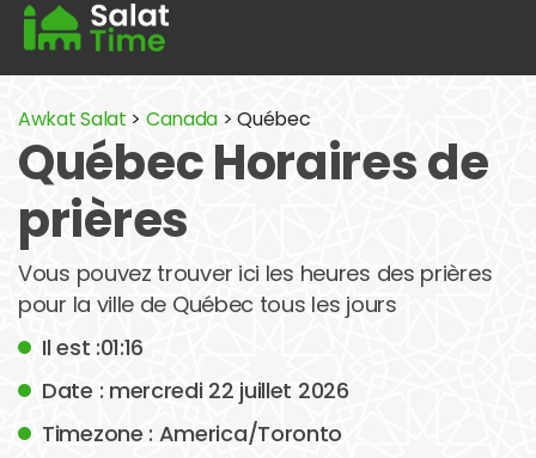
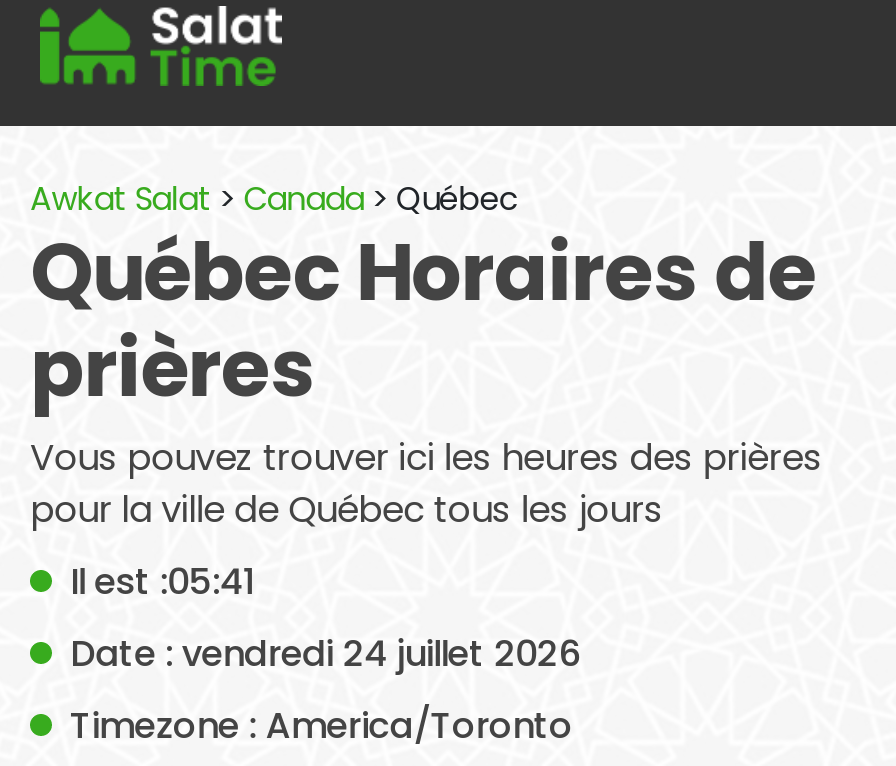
- Il est :01:16
+ Il est :05:41

- Date : mercredi 22 juillet 2026
+ Date : vendredi 24 juillet 2026
